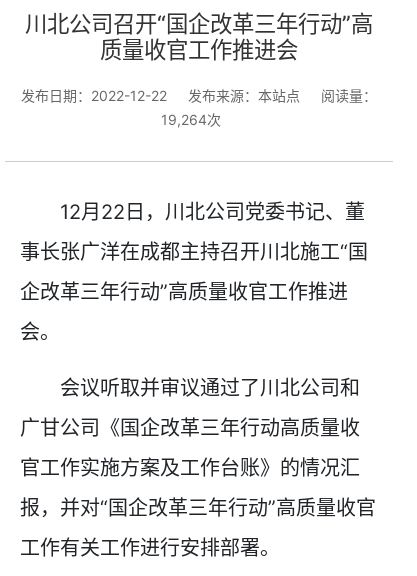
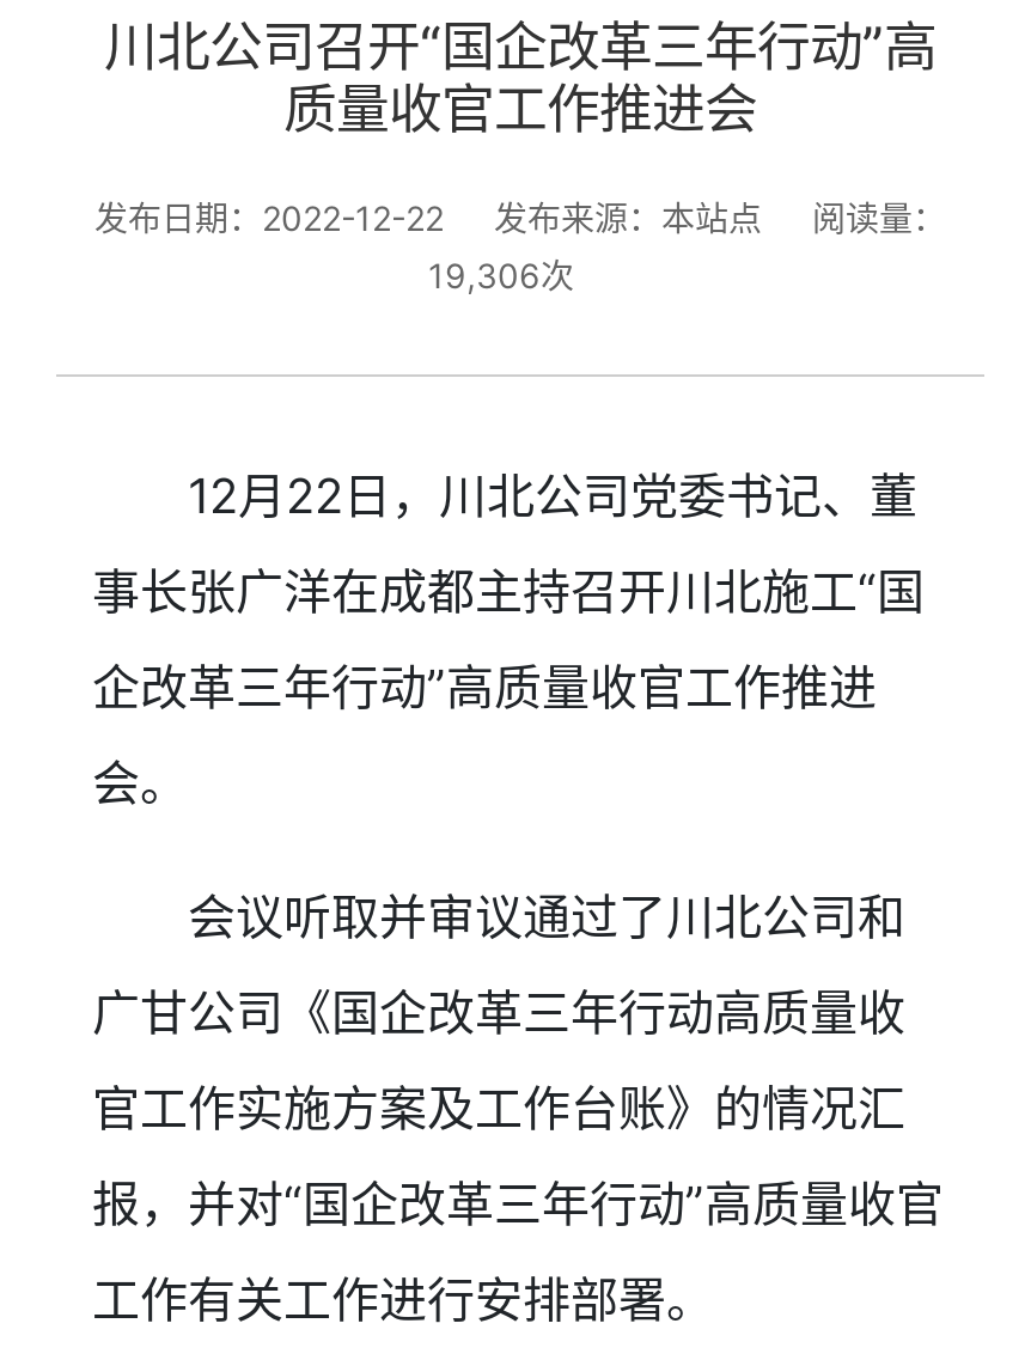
- 19,264次
+ 19,306次
